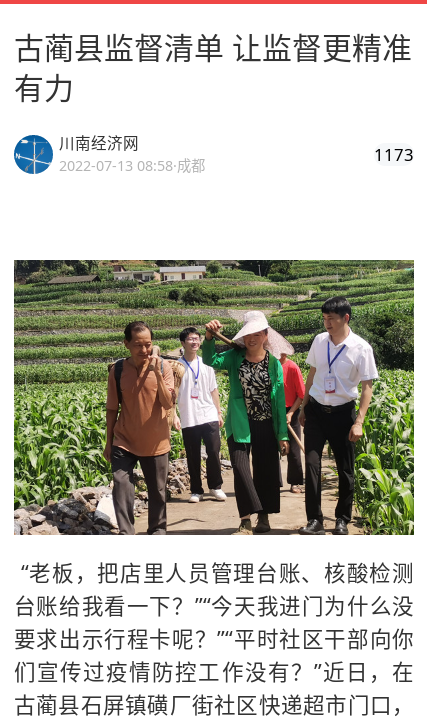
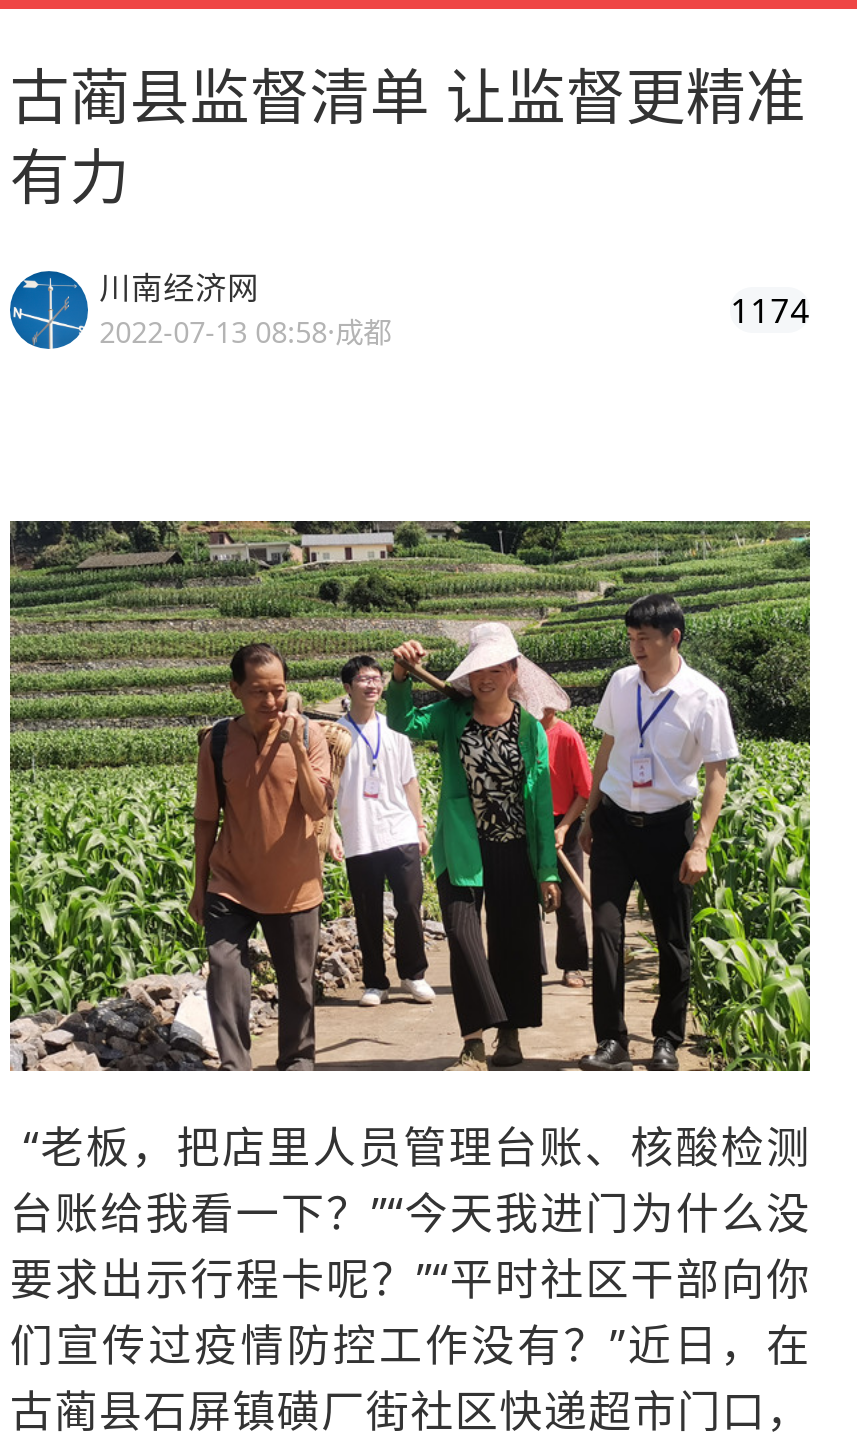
- 1173
+ 1174
